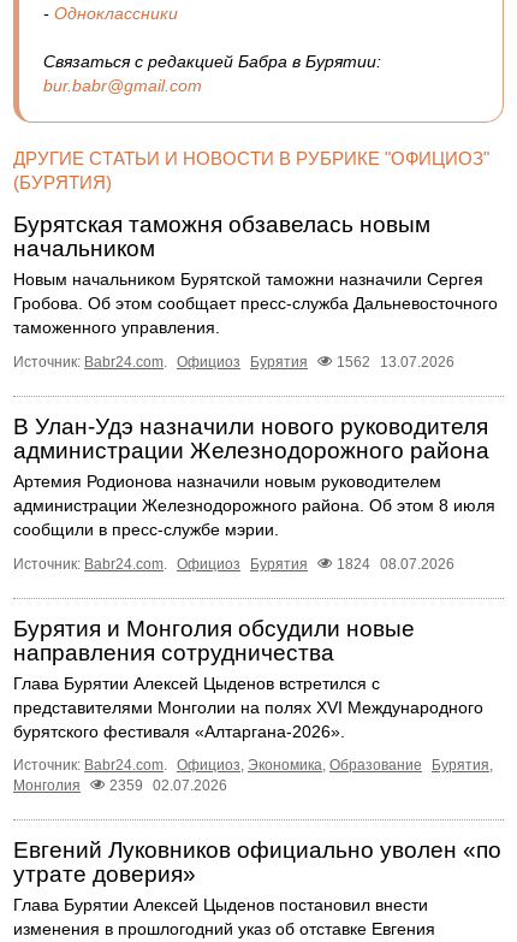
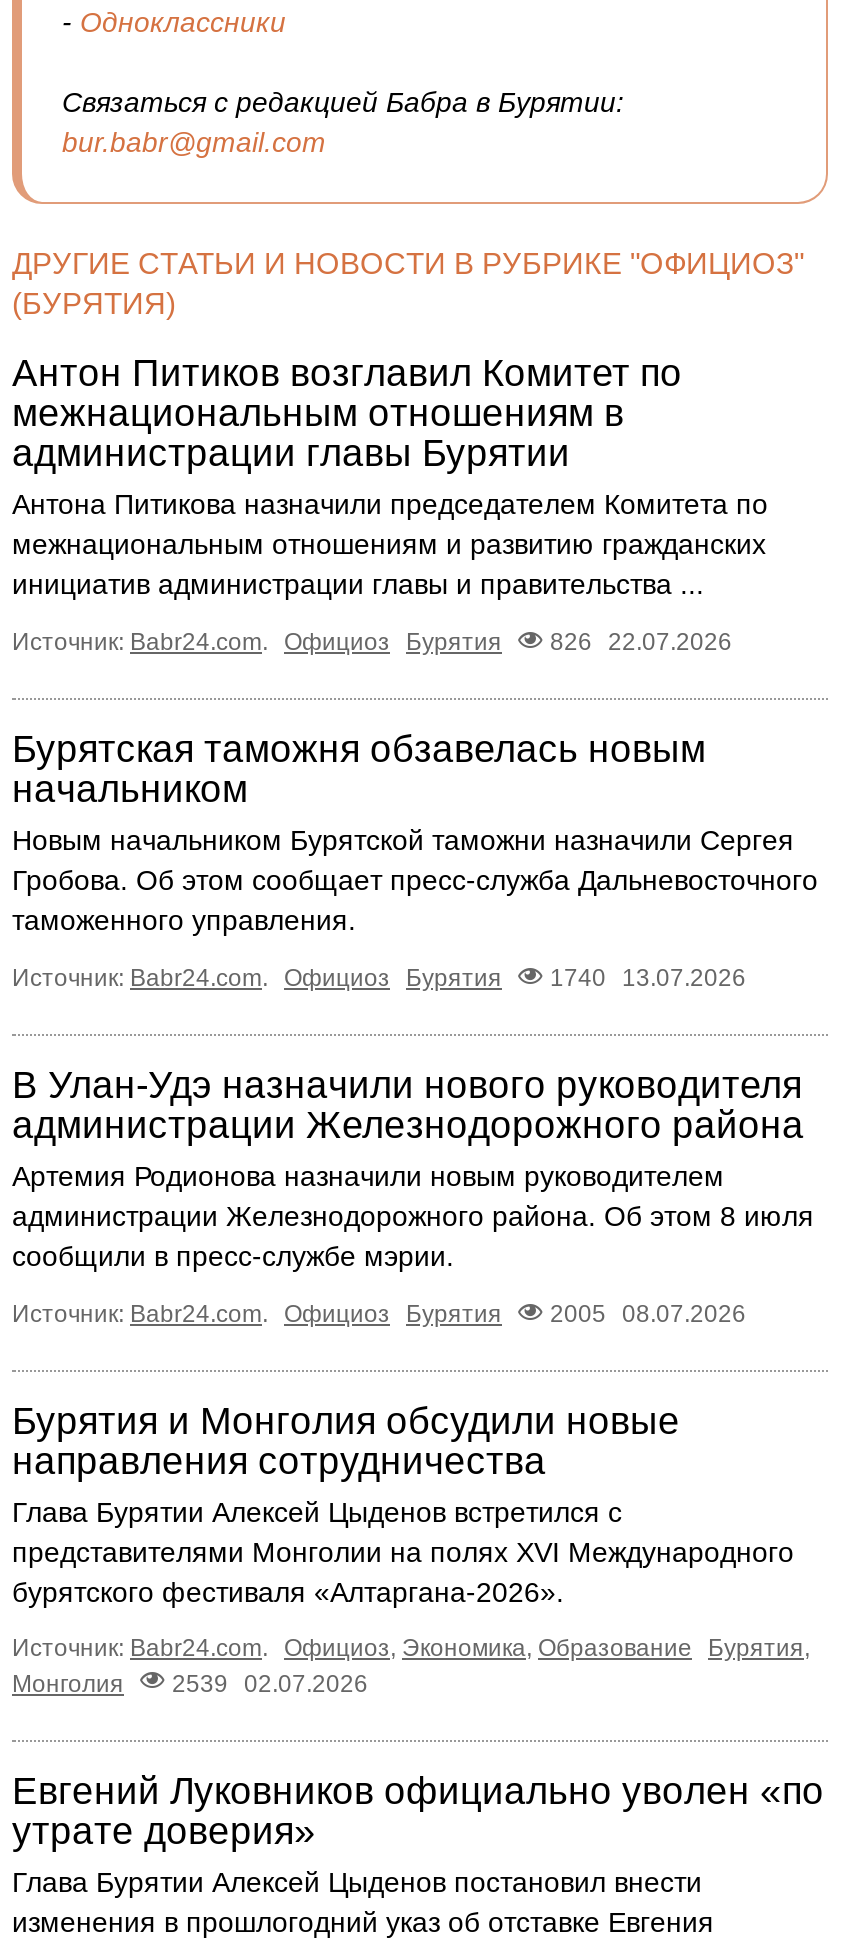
+ Антон Питиков возглавил Комитет по
+ межнациональным отношениям в
+ администрации главы Бурятии
+ Антона Питикова назначили председателем Комитета по
+ межнациональным отношениям и развитию гражданских
+ инициатив администрации главы и правительства ...
+ Источник: Babr24.com. Официоз Бурятия
+ 826 22.07.2026

- Источник: Babr24.com. Официоз Бурятия 1562 13.07.2026
+ Источник: Babr24.com. Официоз Бурятия 1740 13.07.2026

- Источник: Babr24.com. Официоз Бурятия 1824 08.07.2026
+ Источник: Babr24.com. Официоз Бурятия 2005 08.07.2026

- Монголия 2359 02.07.2026
+ Монголия 2539 02.07.2026
